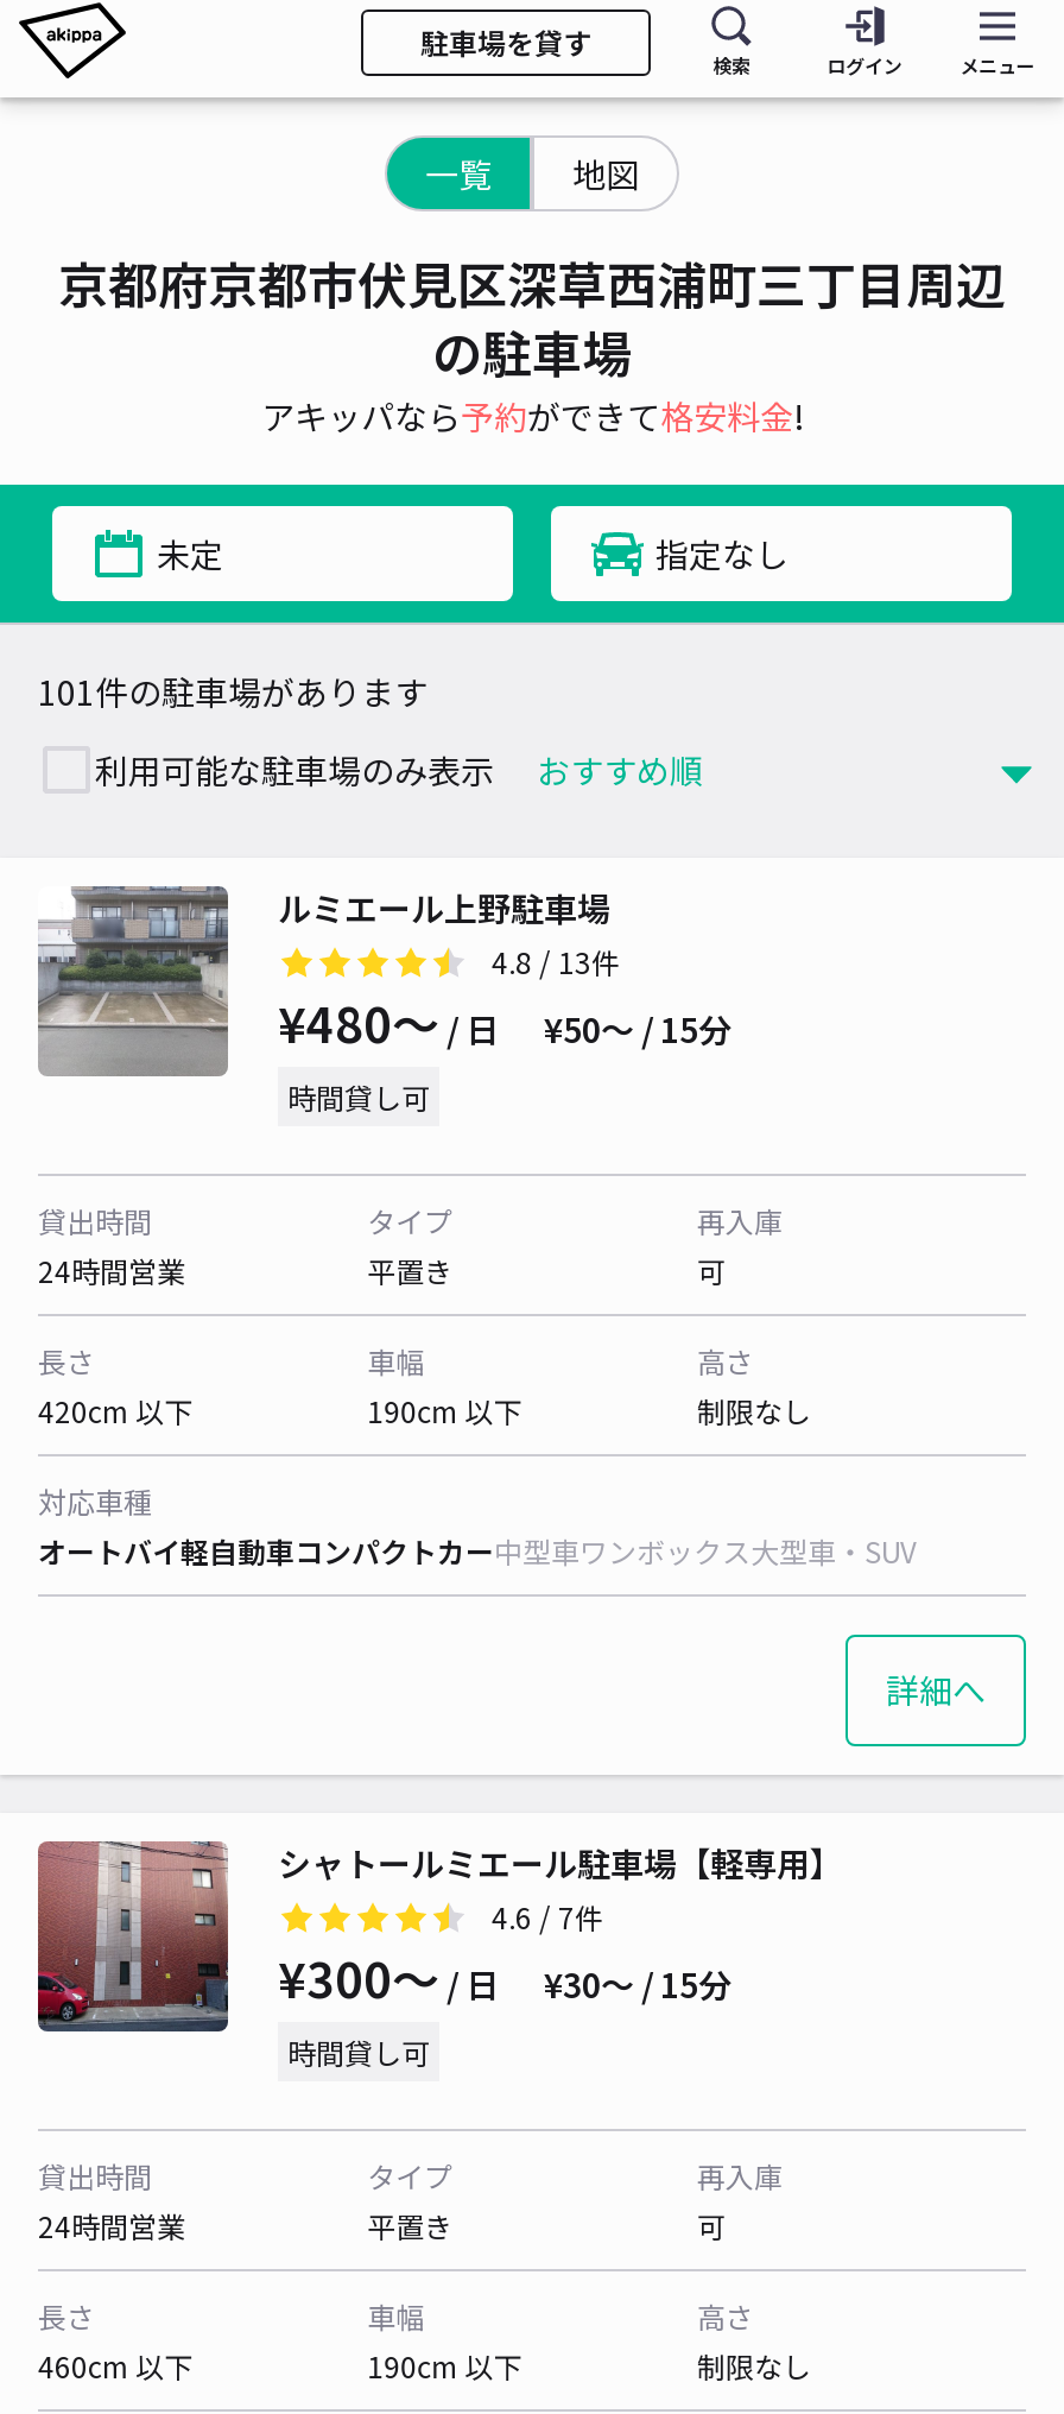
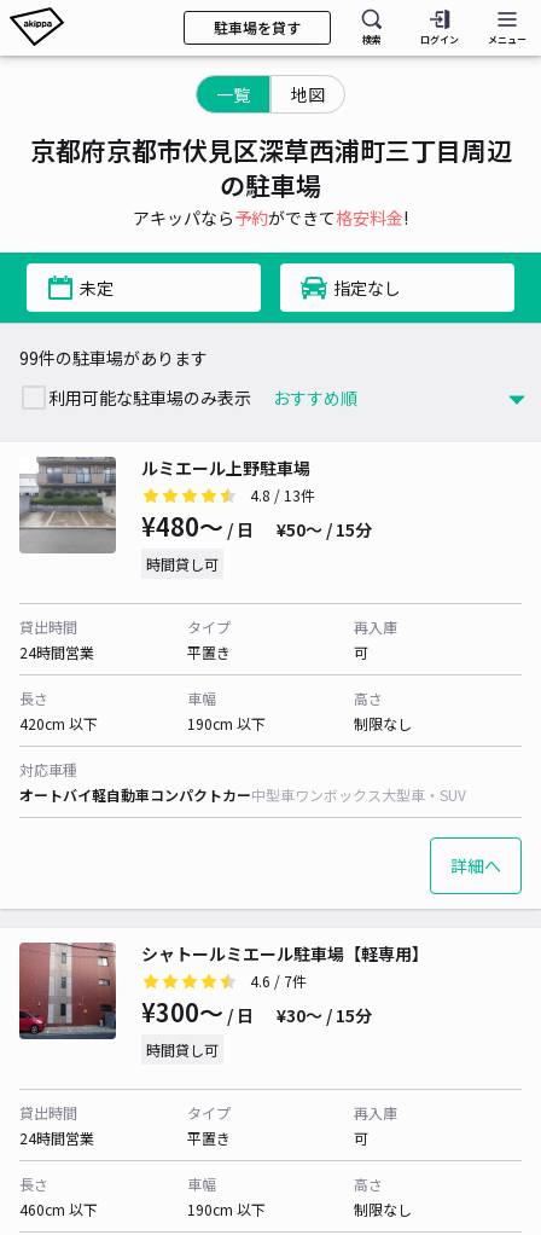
- 101件の駐車場があります
+ 99件の駐車場があります
